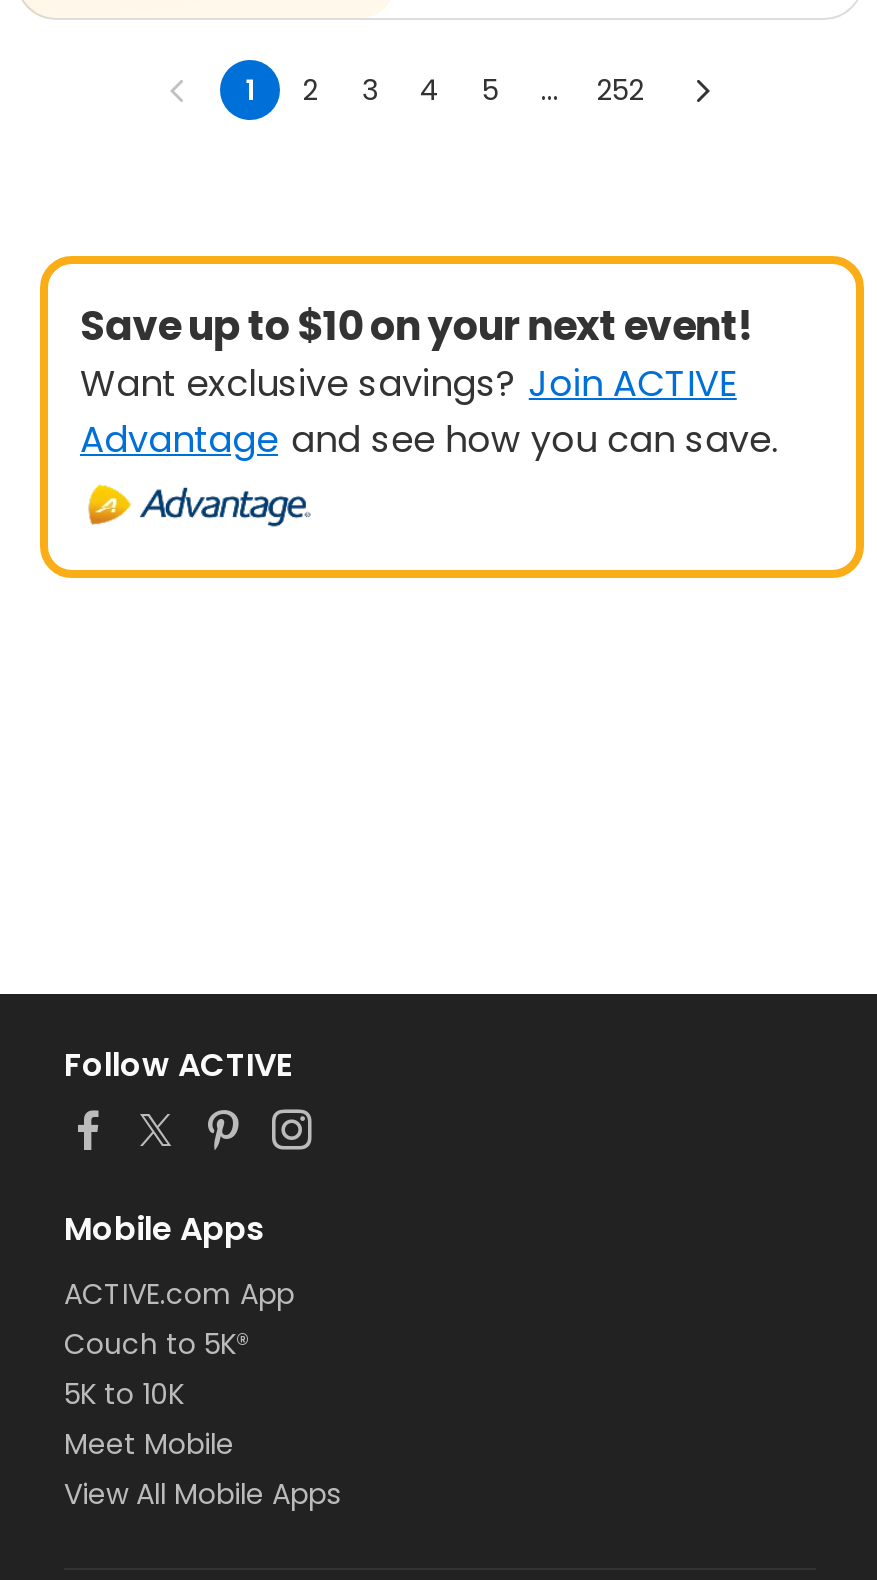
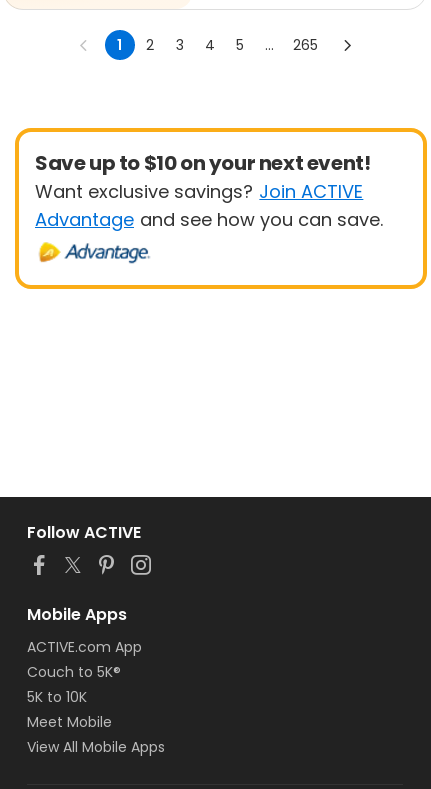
- 252
+ 265
